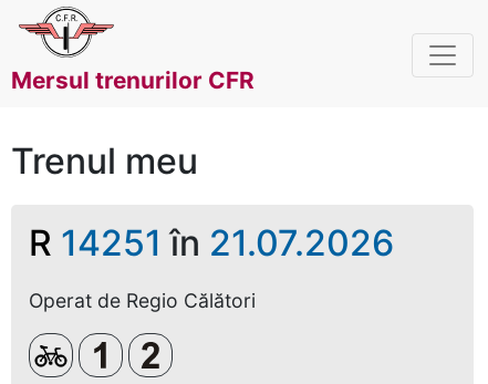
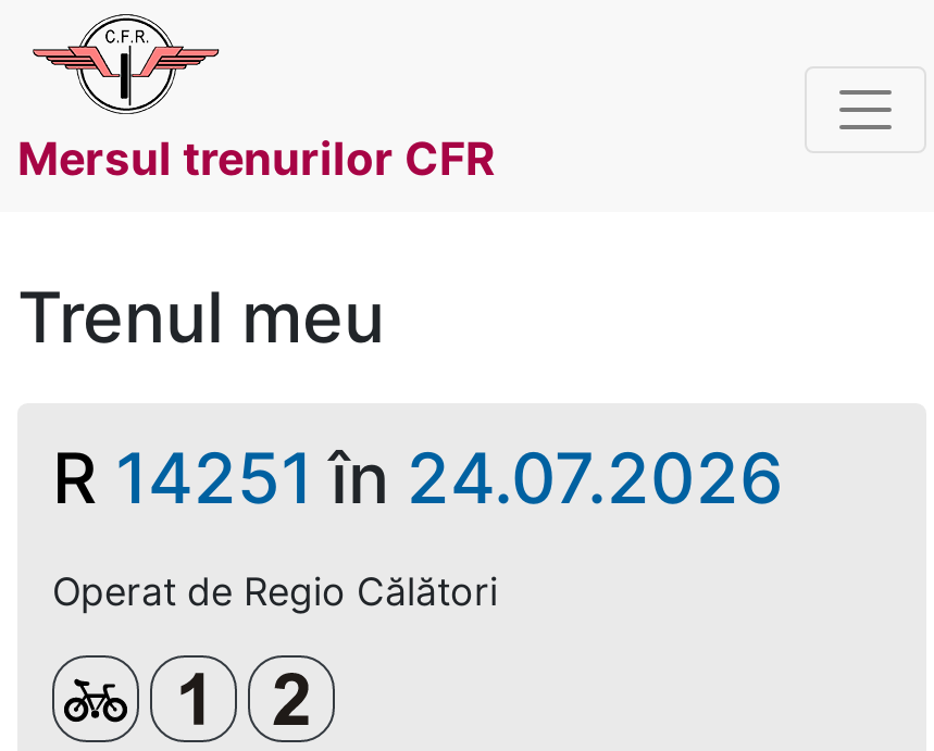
- R 14251 în 21.07.2026
+ R 14251 în 24.07.2026
